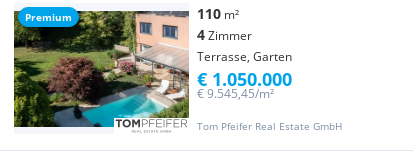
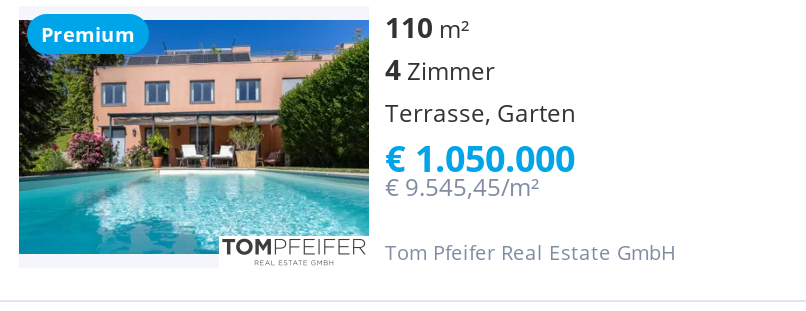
- [image]
+ [image]
